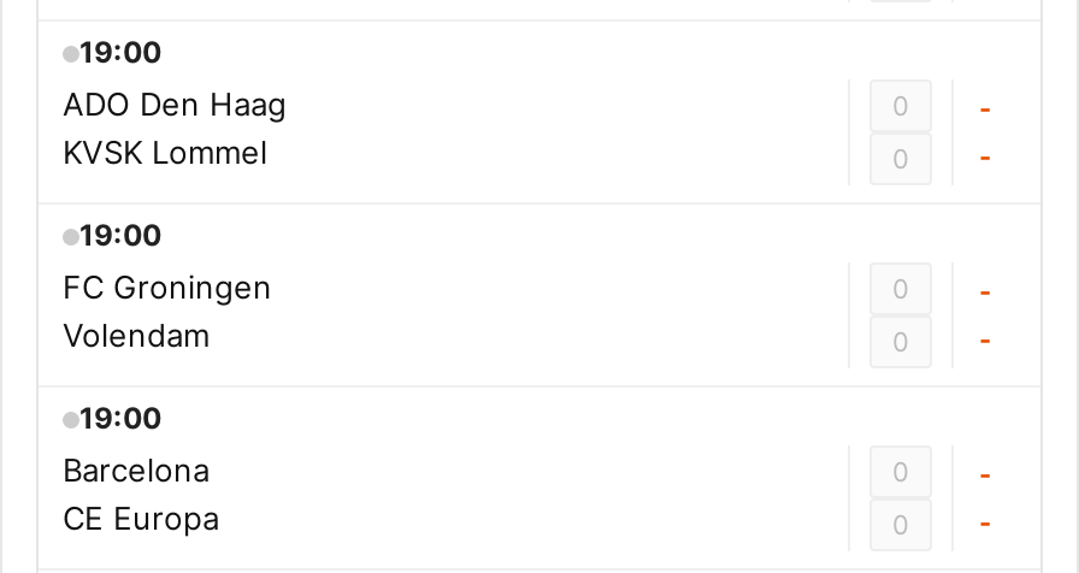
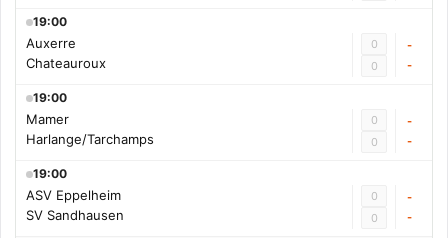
- ADO Den Haag
- KVSK Lommel
+ Auxerre
+ Chateauroux

- FC Groningen
- Volendam
+ Mamer
+ Harlange/Tarchamps

- Barcelona
- CE Europa
+ ASV Eppelheim
+ SV Sandhausen
